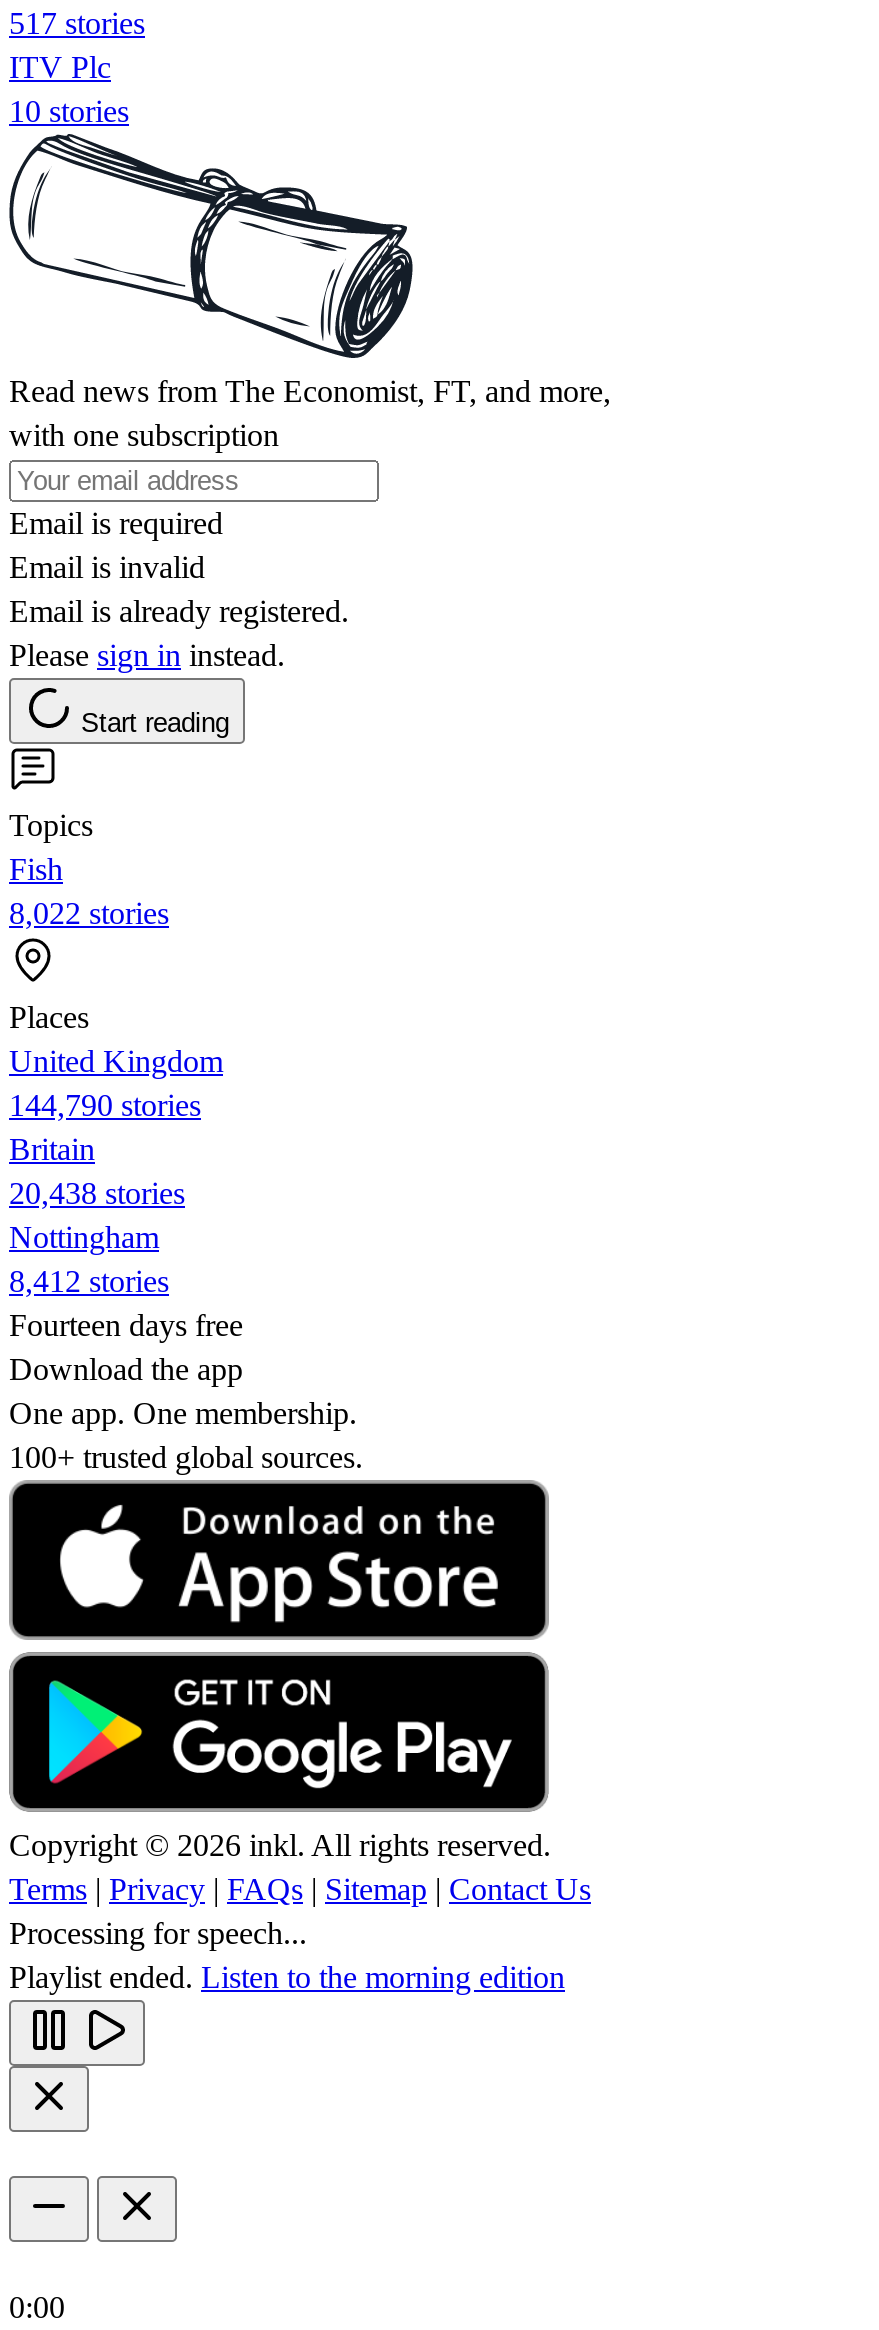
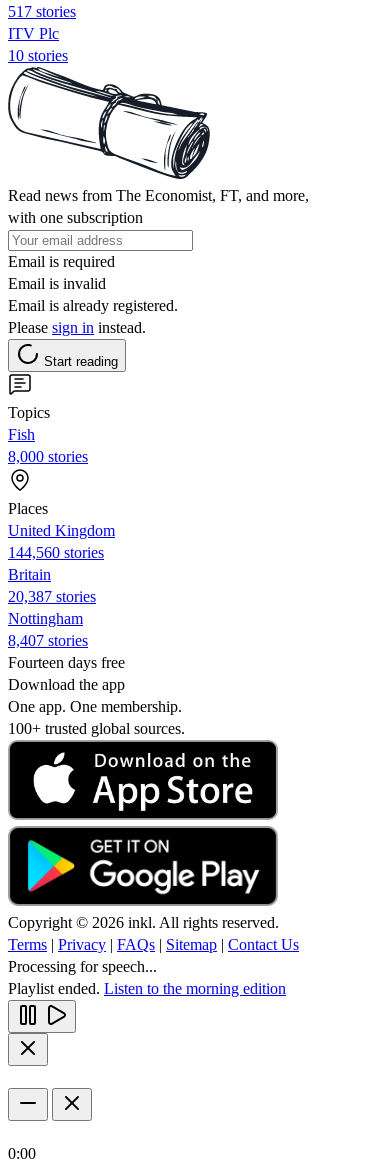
- 8,022 stories
+ 8,000 stories

- 144,790 stories
+ 144,560 stories

- 20,438 stories
+ 20,387 stories

- 8,412 stories
+ 8,407 stories
